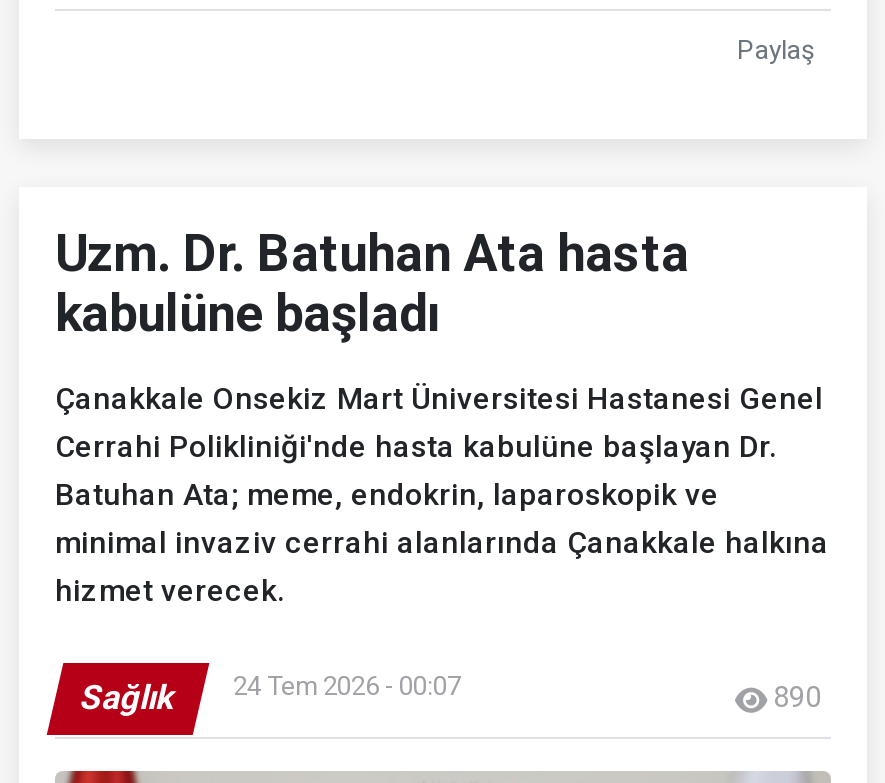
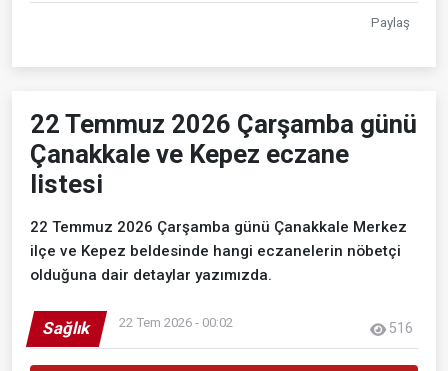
- Uzm. Dr. Batuhan Ata hasta
- kabulüne başladı
+ 22 Temmuz 2026 Çarşamba günü
+ Çanakkale ve Kepez eczane
+ listesi

- Çanakkale Onsekiz Mart Üniversitesi Hastanesi Genel
- Cerrahi Polikliniği'nde hasta kabulüne başlayan Dr.
- Batuhan Ata; meme, endokrin, laparoskopik ve
- minimal invaziv cerrahi alanlarında Çanakkale halkına
- hizmet verecek.
+ 22 Temmuz 2026 Çarşamba günü Çanakkale Merkez
+ ilçe ve Kepez beldesinde hangi eczanelerin nöbetçi
+ olduğuna dair detaylar yazımızda.

- 24 Tem 2026 - 00:07
- 890
+ 22 Tem 2026 - 00:02
+ 516
